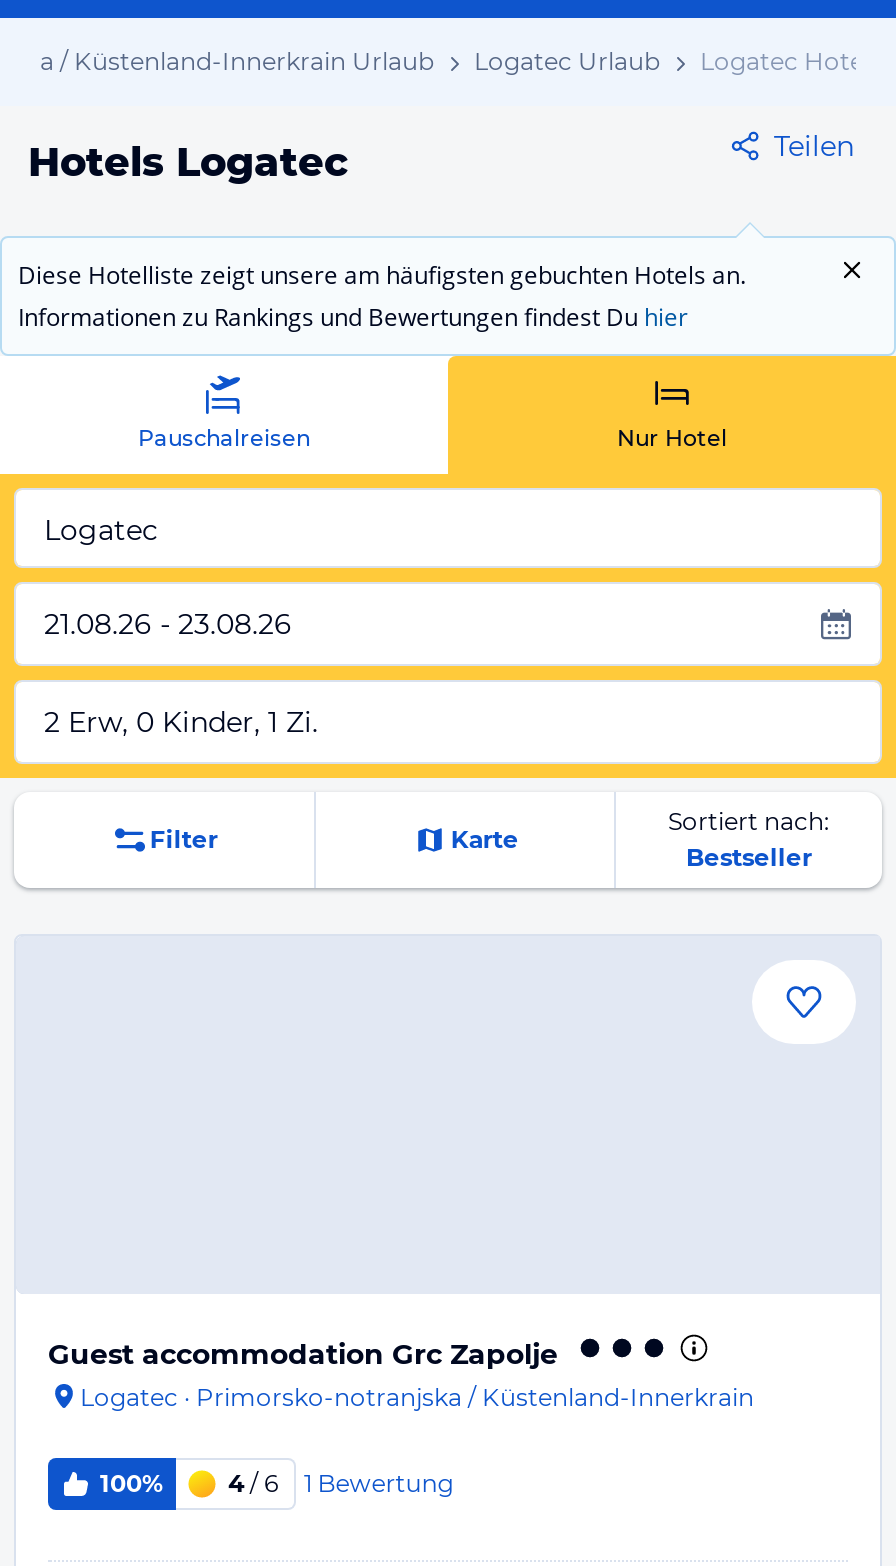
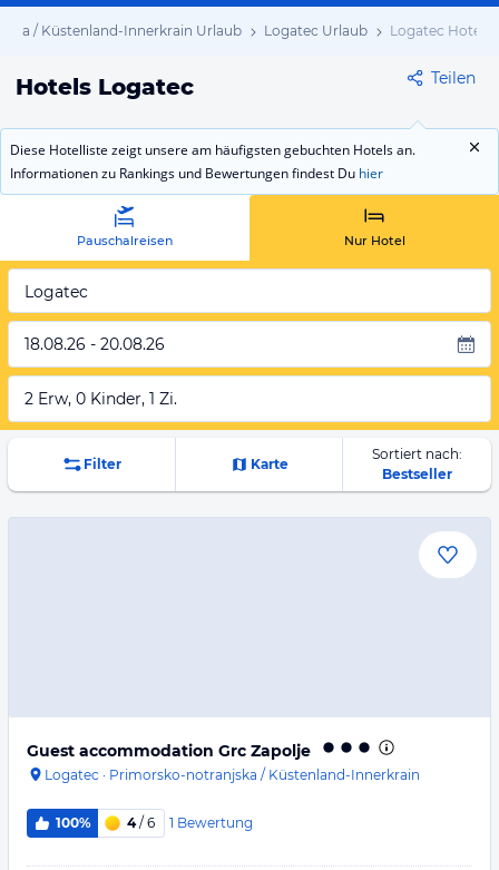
- 21.08.26 - 23.08.26
+ 18.08.26 - 20.08.26
